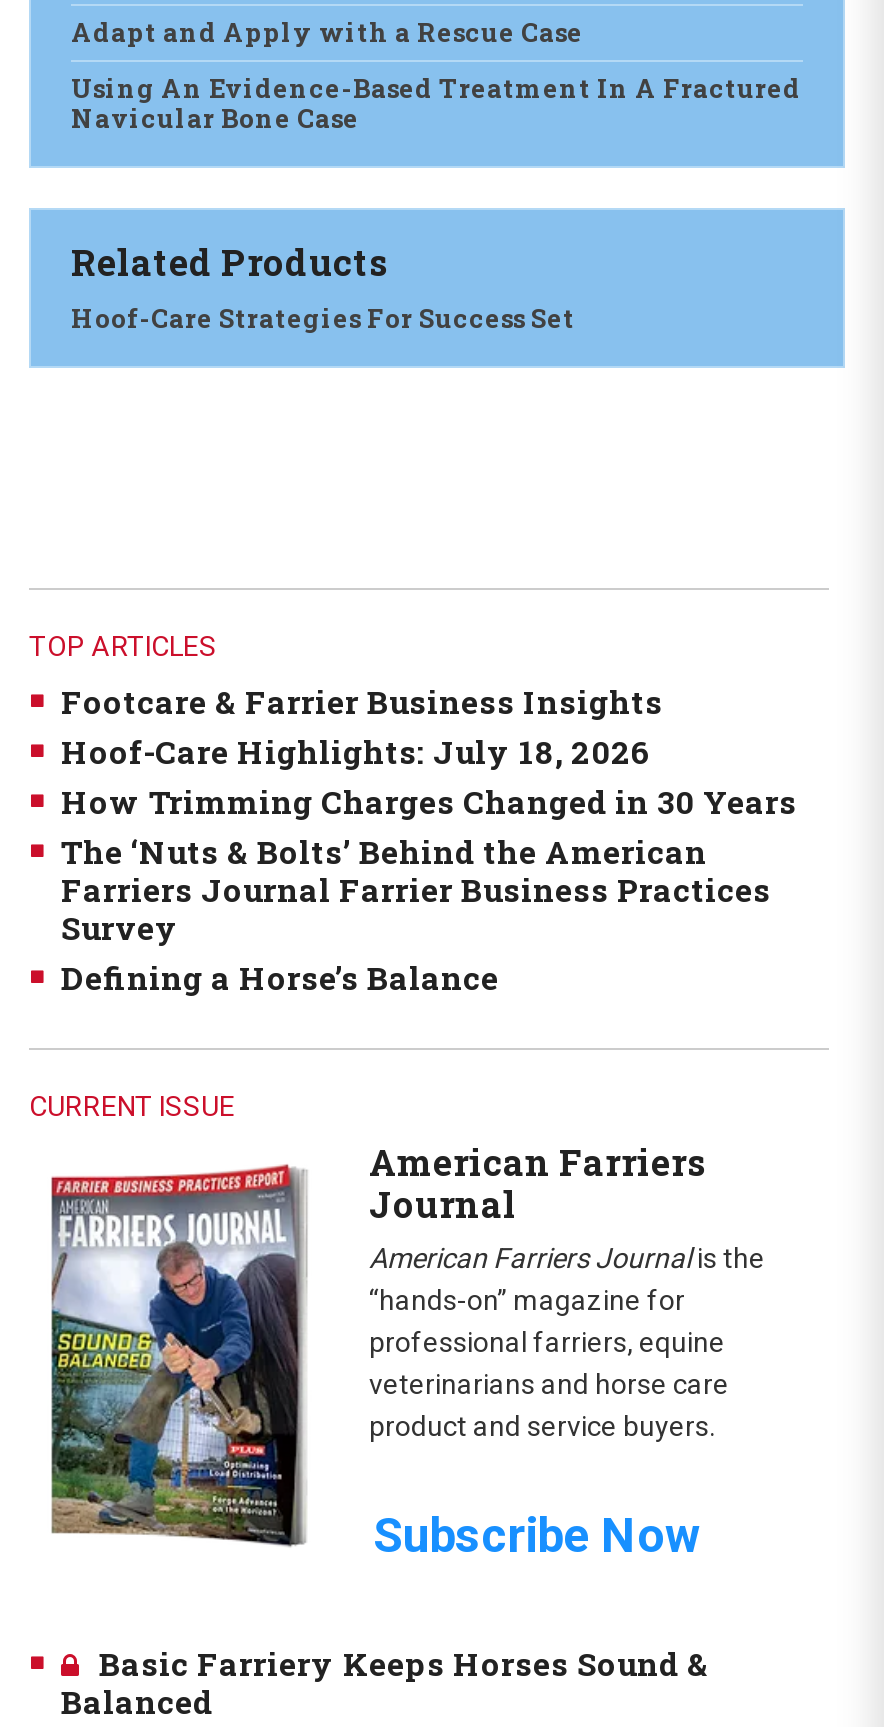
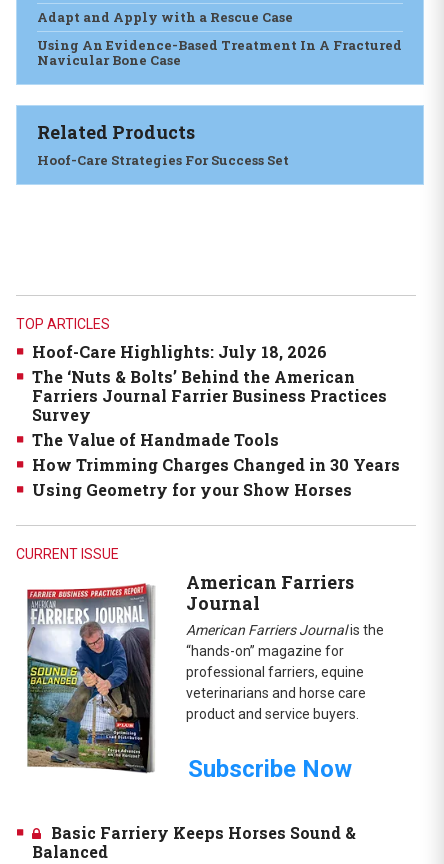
- Footcare & Farrier Business Insights

moved up: Hoof-Care Highlights: July 18, 2026

moved down: How Trimming Charges Changed in 30 Years

moved up: The ‘Nuts & Bolts’ Behind the American | Farriers Journal Farrier Business Practices | Survey

- Defining a Horse’s Balance
+ The Value of Handmade Tools
+ Using Geometry for your Show Horses
